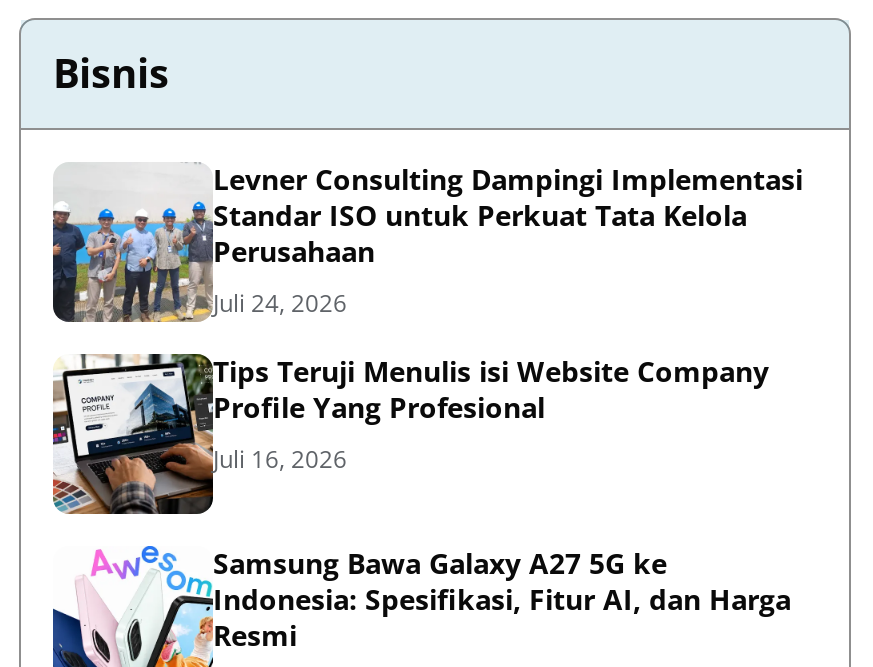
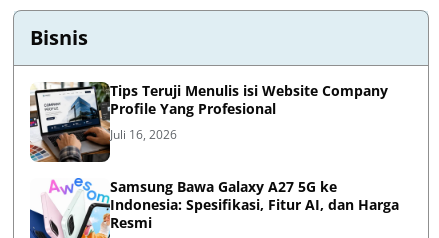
- [image]
- Levner Consulting Dampingi Implementasi
- Standar ISO untuk Perkuat Tata Kelola
- Perusahaan
- Juli 24, 2026
